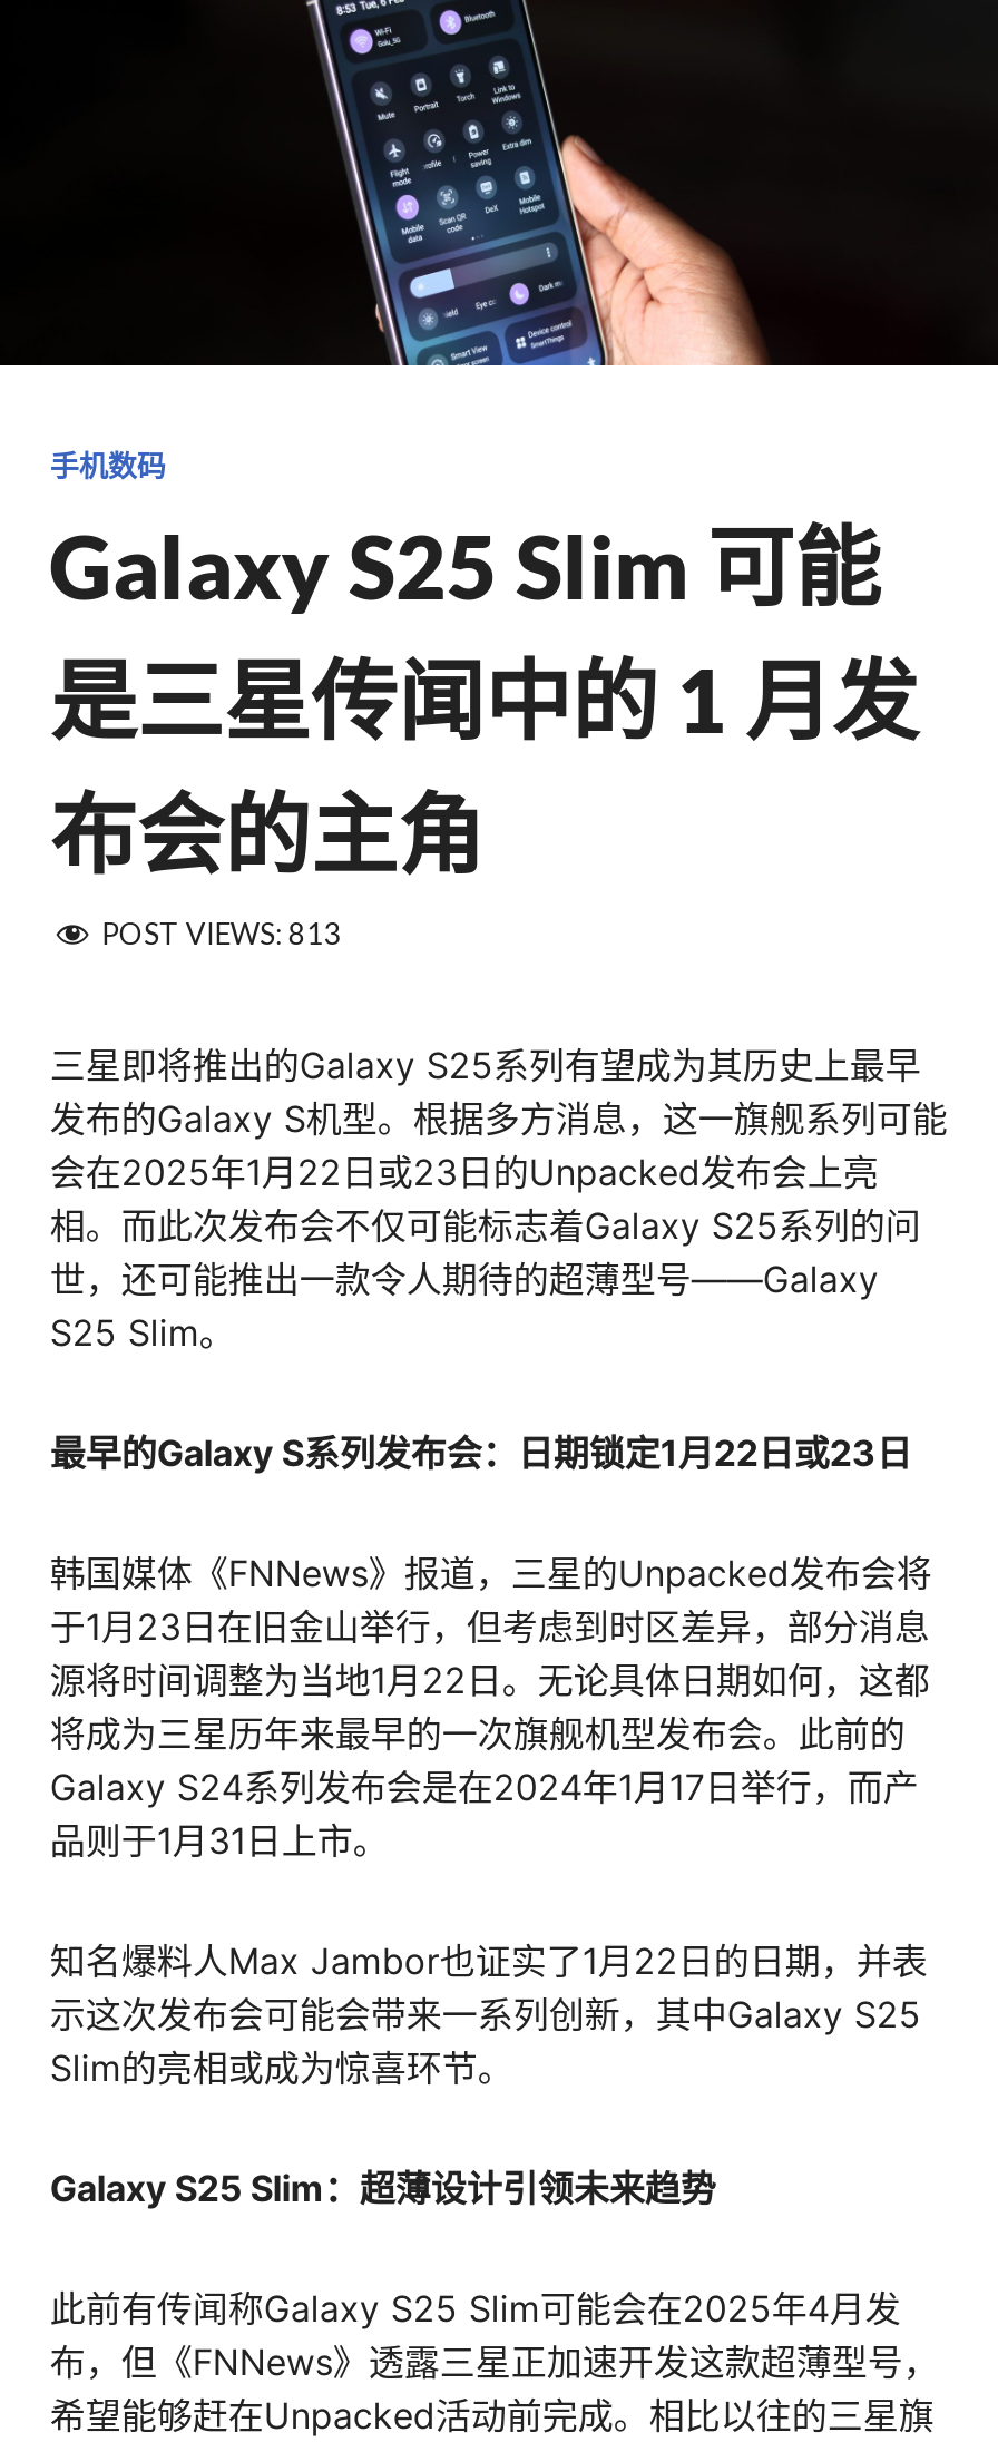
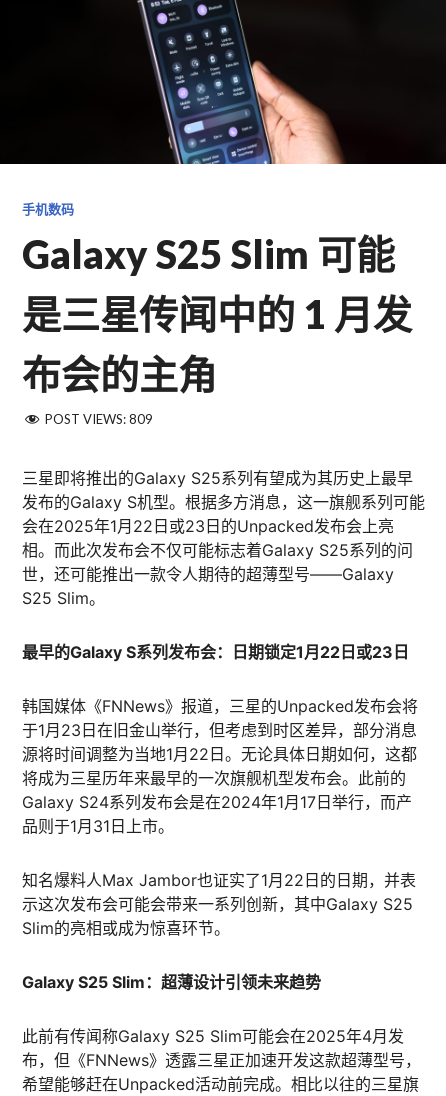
- POST VIEWS: 813
+ POST VIEWS: 809
